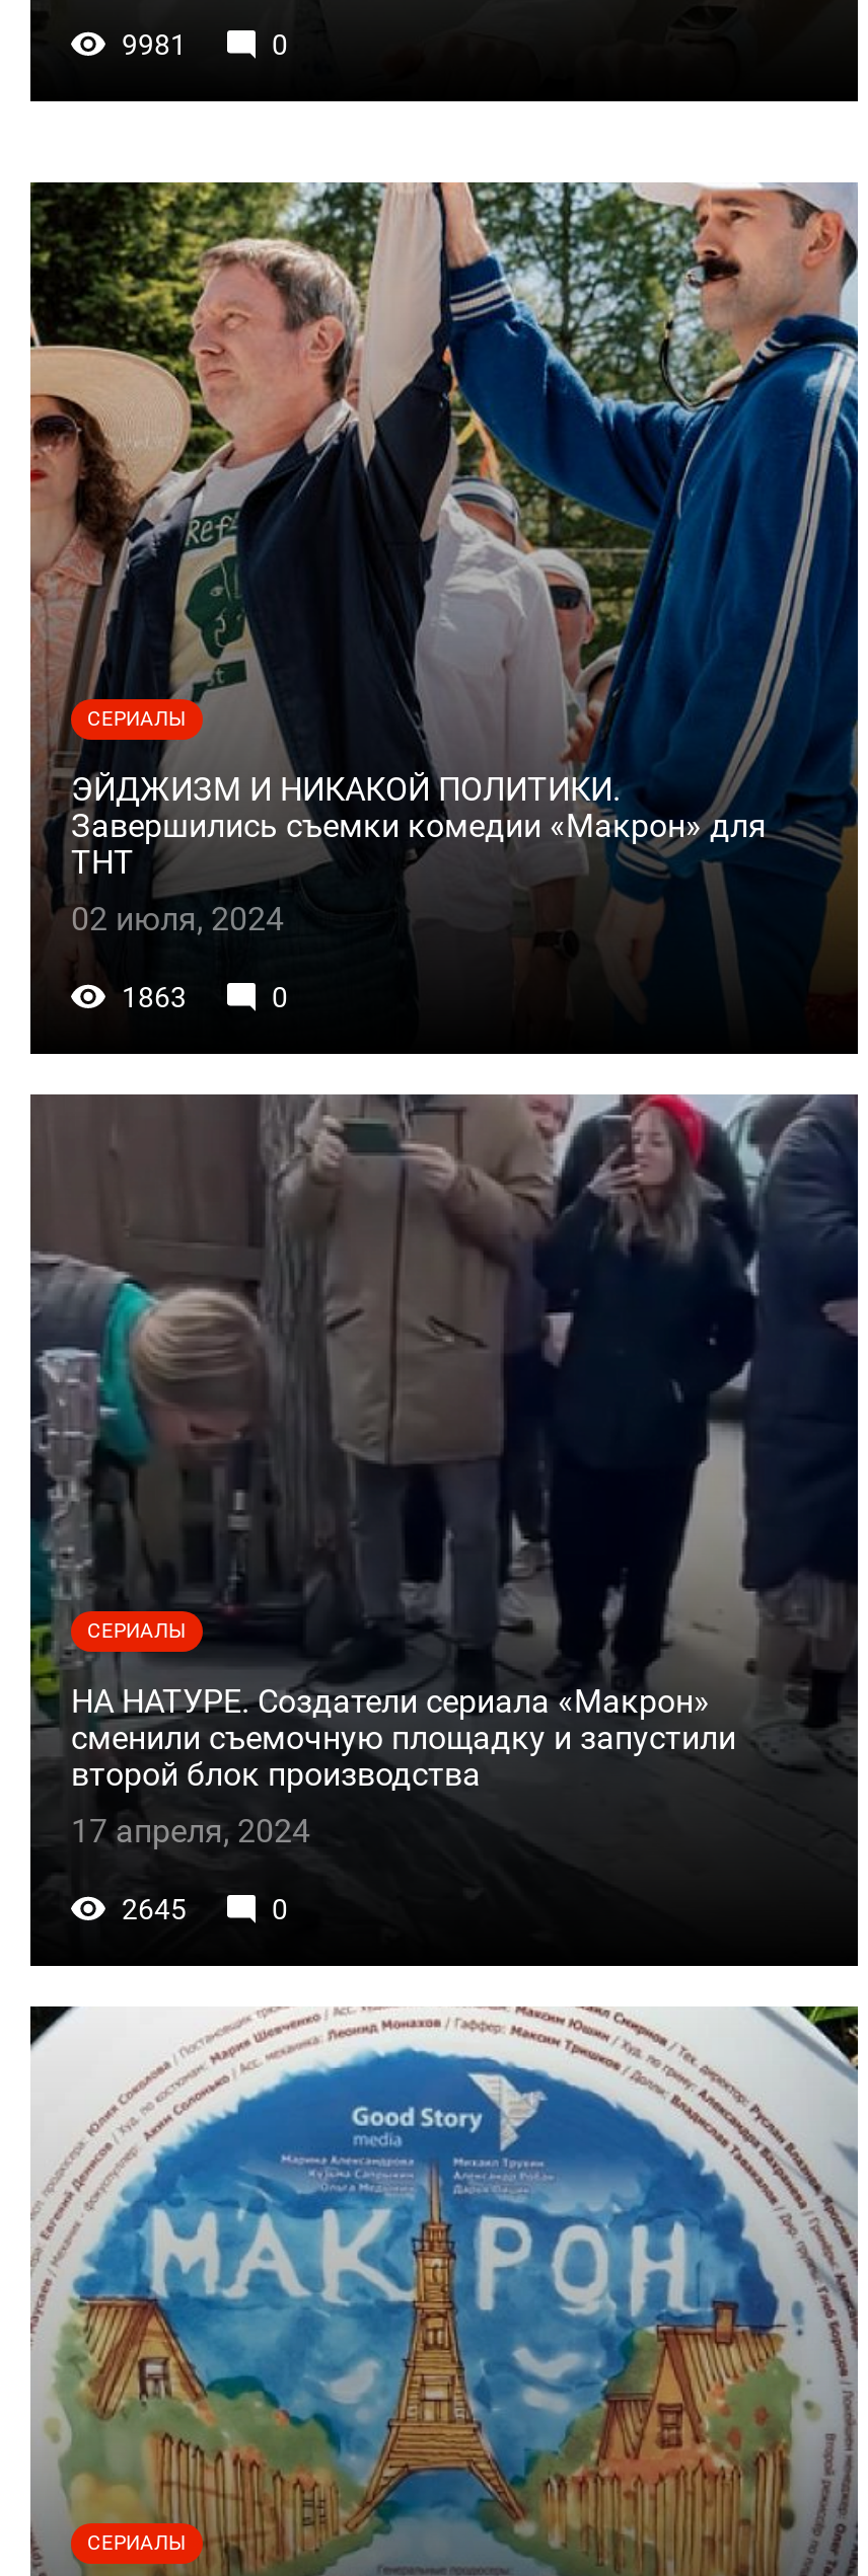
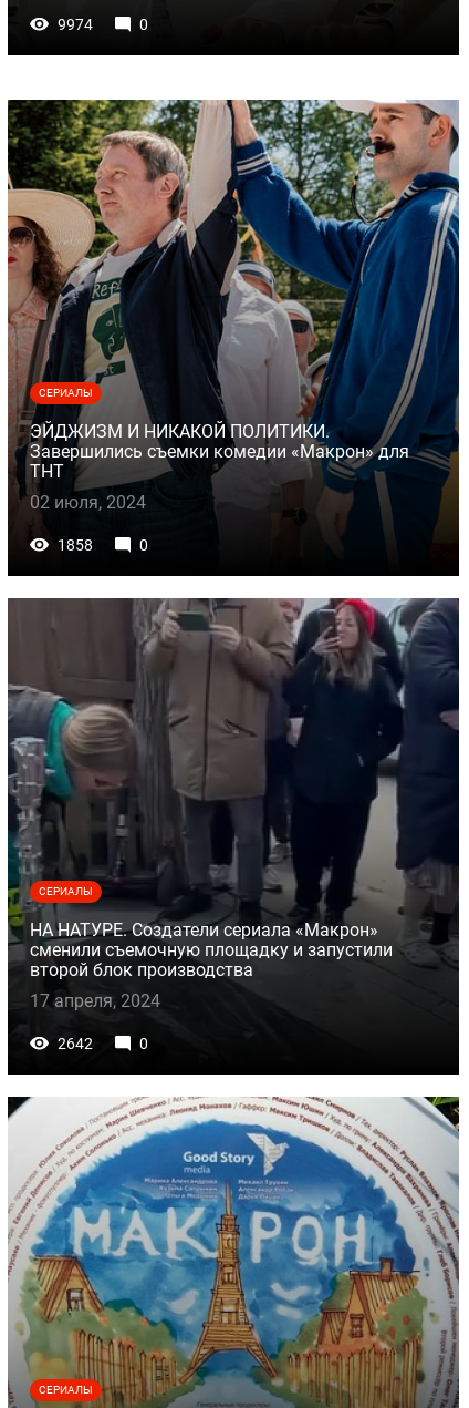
- 9981
+ 9974

- 1863
+ 1858

- 2645
+ 2642
